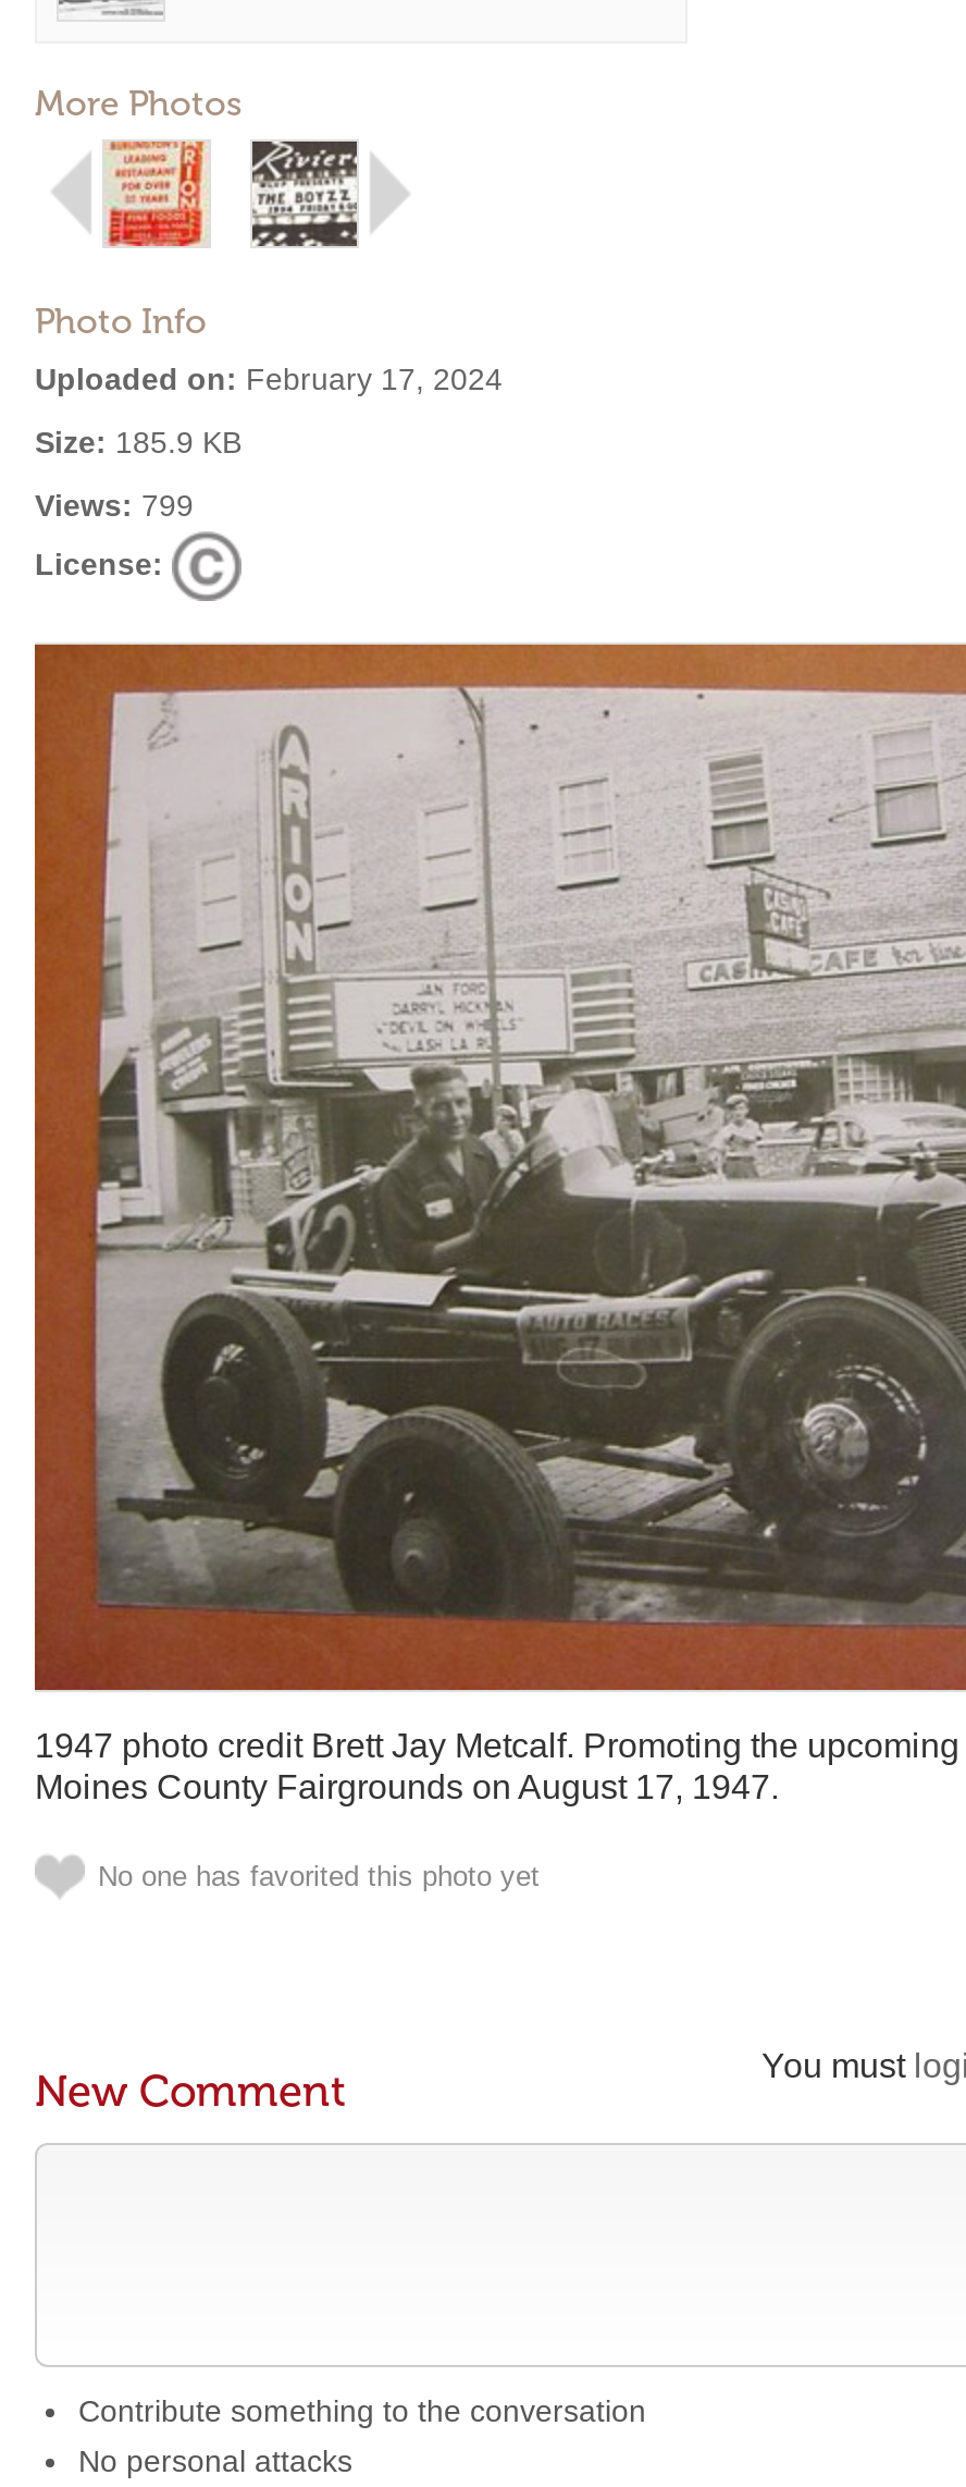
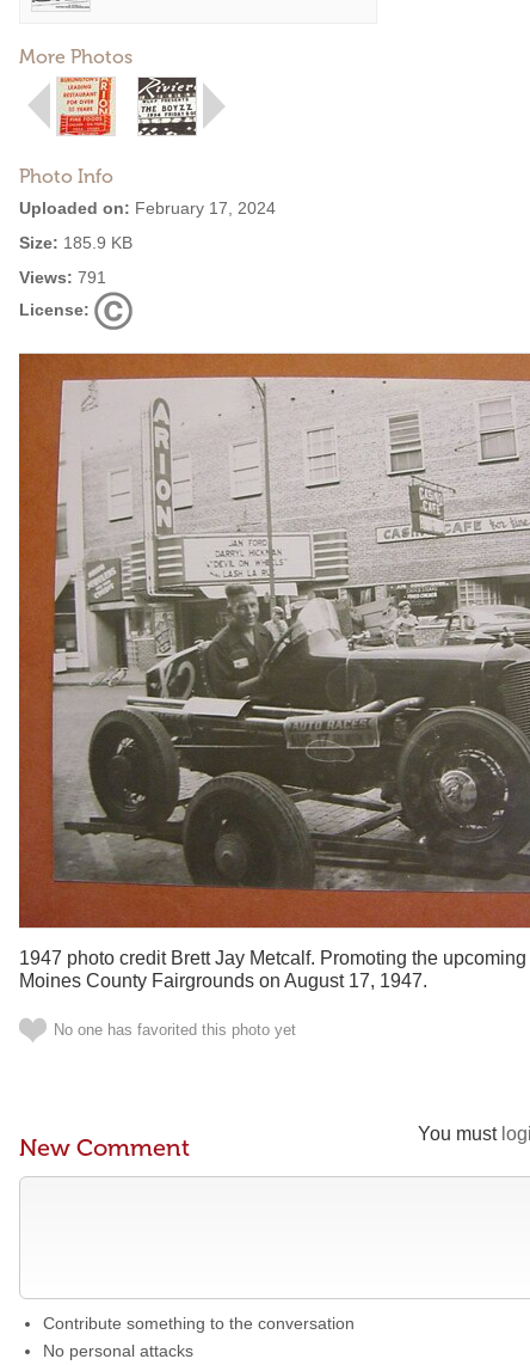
- Views: 799
+ Views: 791
